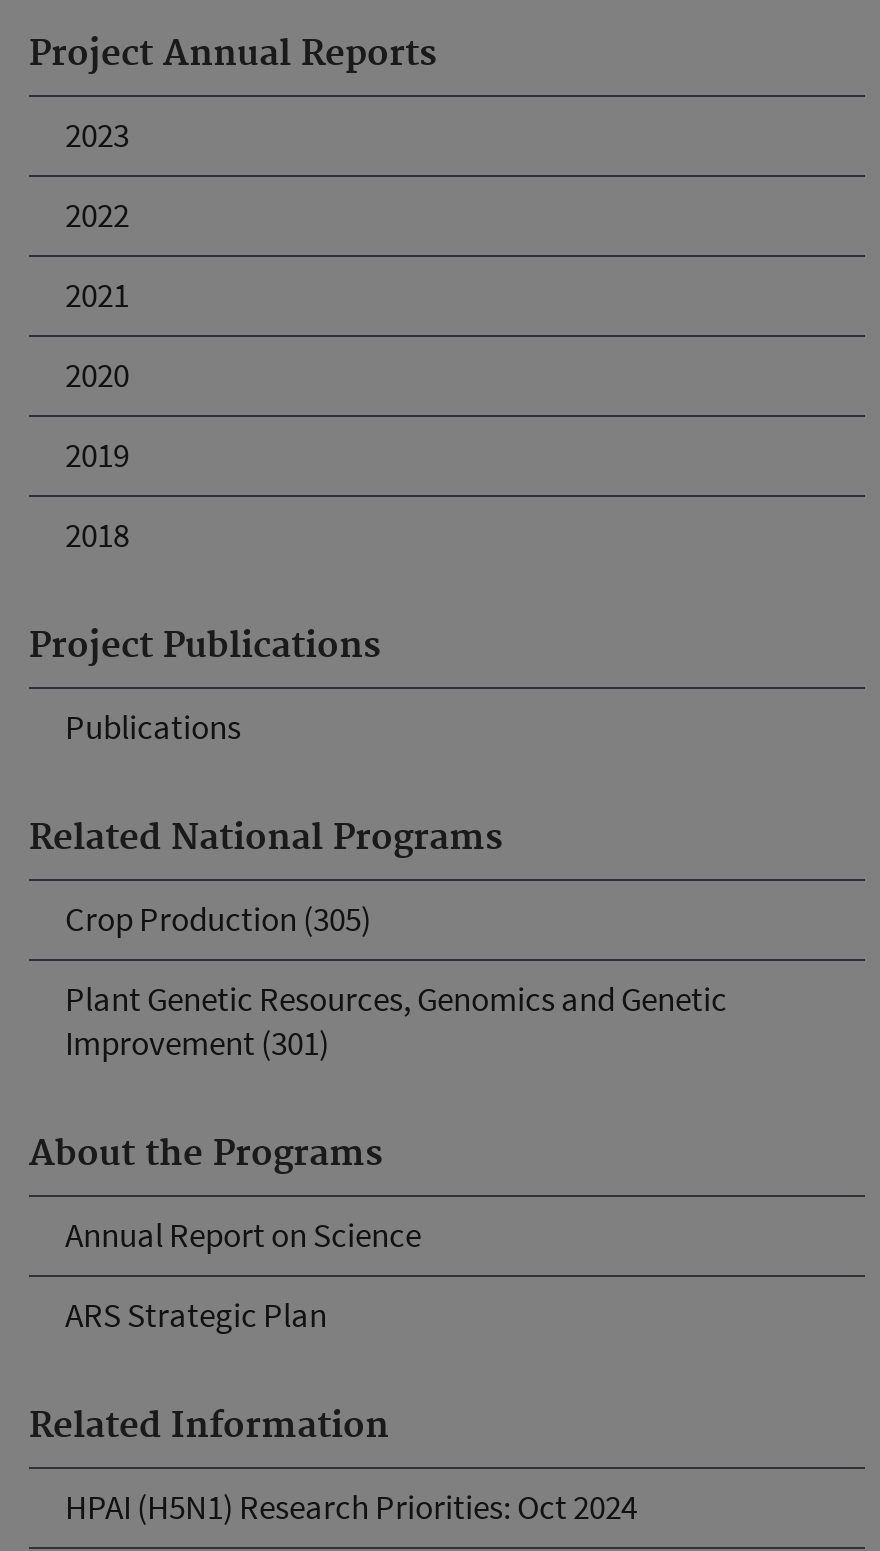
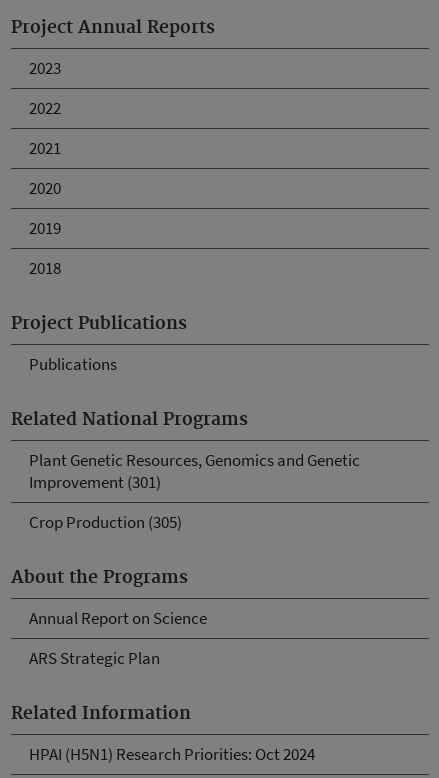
moved down: Crop Production (305)

moved up: Plant Genetic Resources, Genomics and Genetic | Improvement (301)
